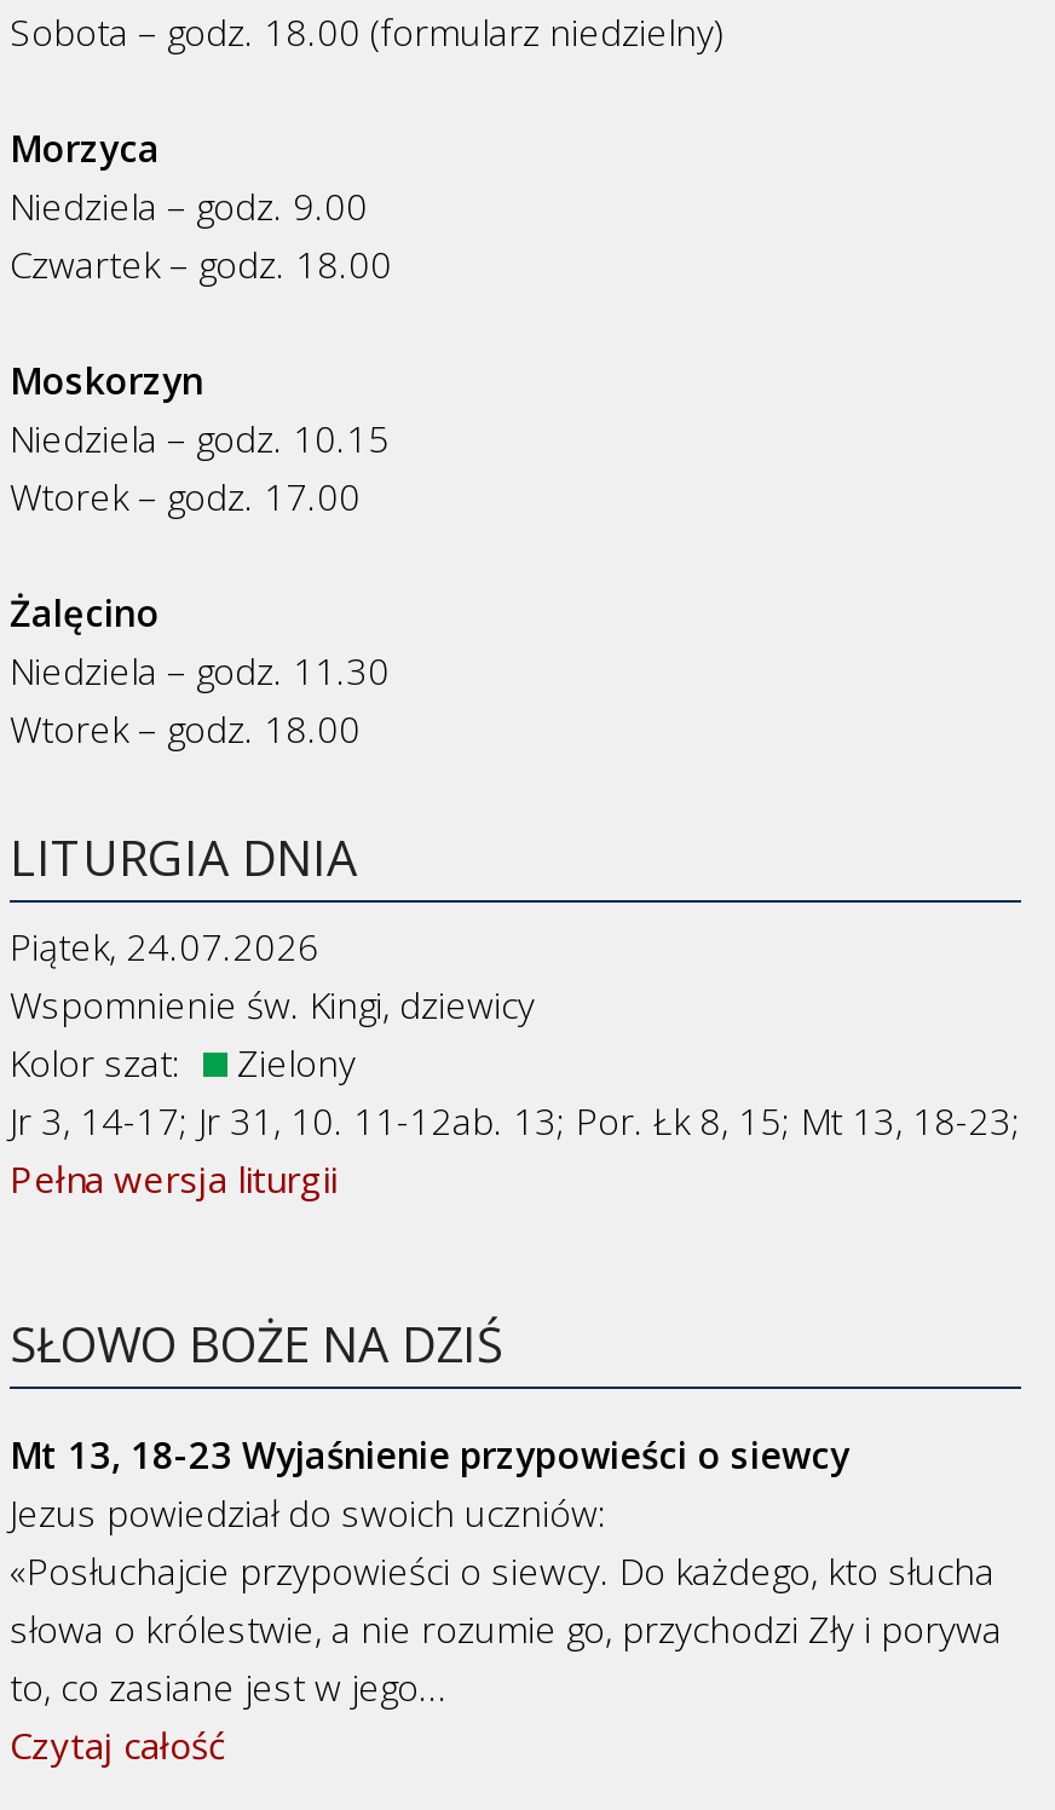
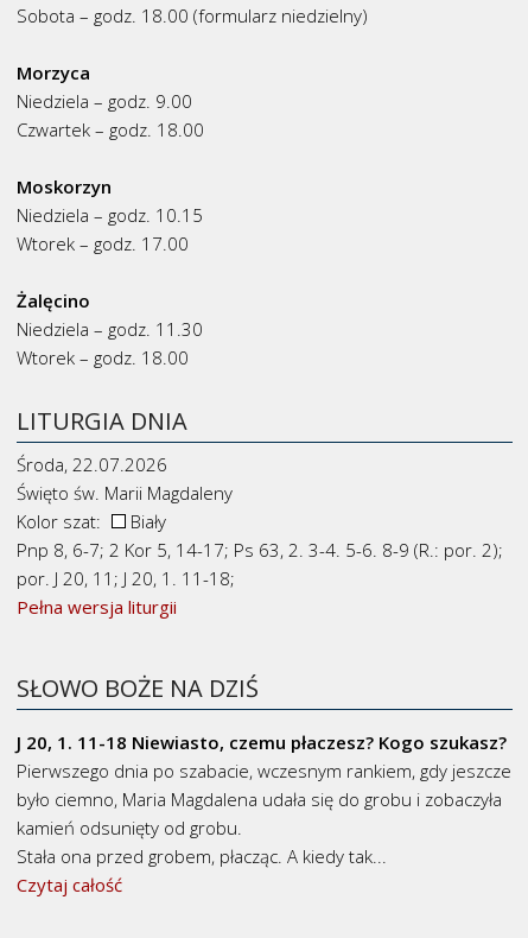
- Piątek, 24.07.2026
- Wspomnienie św. Kingi, dziewicy
+ Środa, 22.07.2026
+ Święto św. Marii Magdaleny

- Zielony
- Jr 3, 14-17; Jr 31, 10. 11-12ab. 13; Por. Łk 8, 15; Mt 13, 18-23;
+ Biały
+ Pnp 8, 6-7; 2 Kor 5, 14-17; Ps 63, 2. 3-4. 5-6. 8-9 (R.: por. 2);
+ por. J 20, 11; J 20, 1. 11-18;

- Mt 13, 18-23 Wyjaśnienie przypowieści o siewcy
- Jezus powiedział do swoich uczniów:
- «Posłuchajcie przypowieści o siewcy. Do każdego, kto słucha
- słowa o królestwie, a nie rozumie go, przychodzi Zły i porywa
- to, co zasiane jest w jego...
+ J 20, 1. 11-18 Niewiasto, czemu płaczesz? Kogo szukasz?
+ Pierwszego dnia po szabacie, wczesnym rankiem, gdy jeszcze
+ było ciemno, Maria Magdalena udała się do grobu i zobaczyła
+ kamień odsunięty od grobu.
+ Stała ona przed grobem, płacząc. A kiedy tak...
